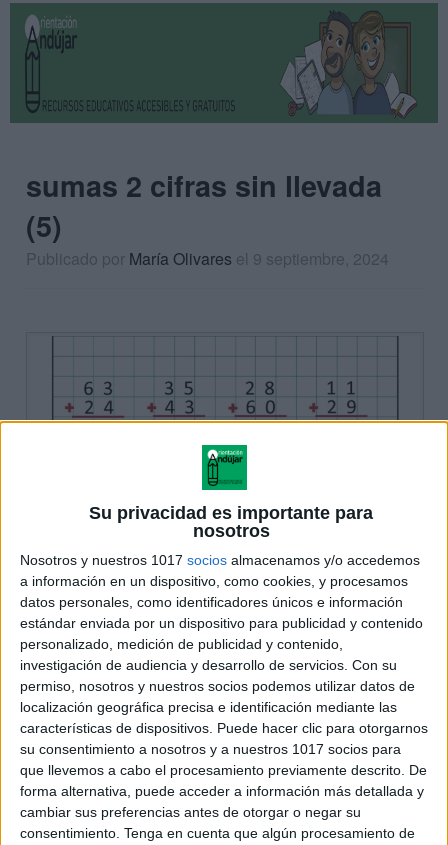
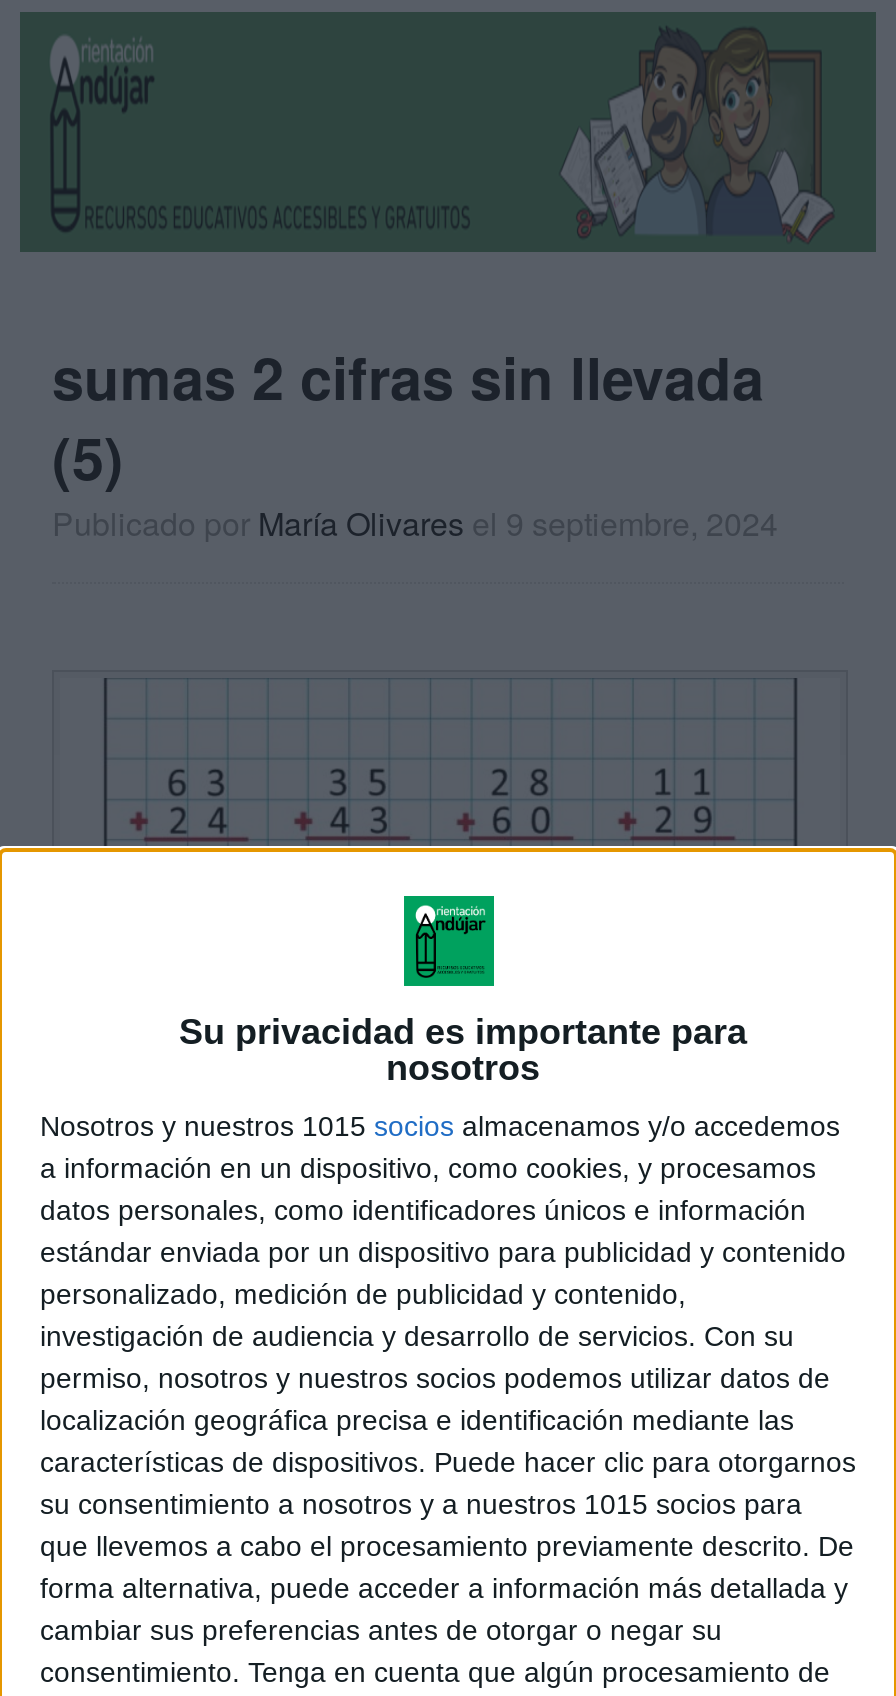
- Nosotros y nuestros 1017 socios almacenamos y/o accedemos
+ Nosotros y nuestros 1015 socios almacenamos y/o accedemos

- su consentimiento a nosotros y a nuestros 1017 socios para
+ su consentimiento a nosotros y a nuestros 1015 socios para
